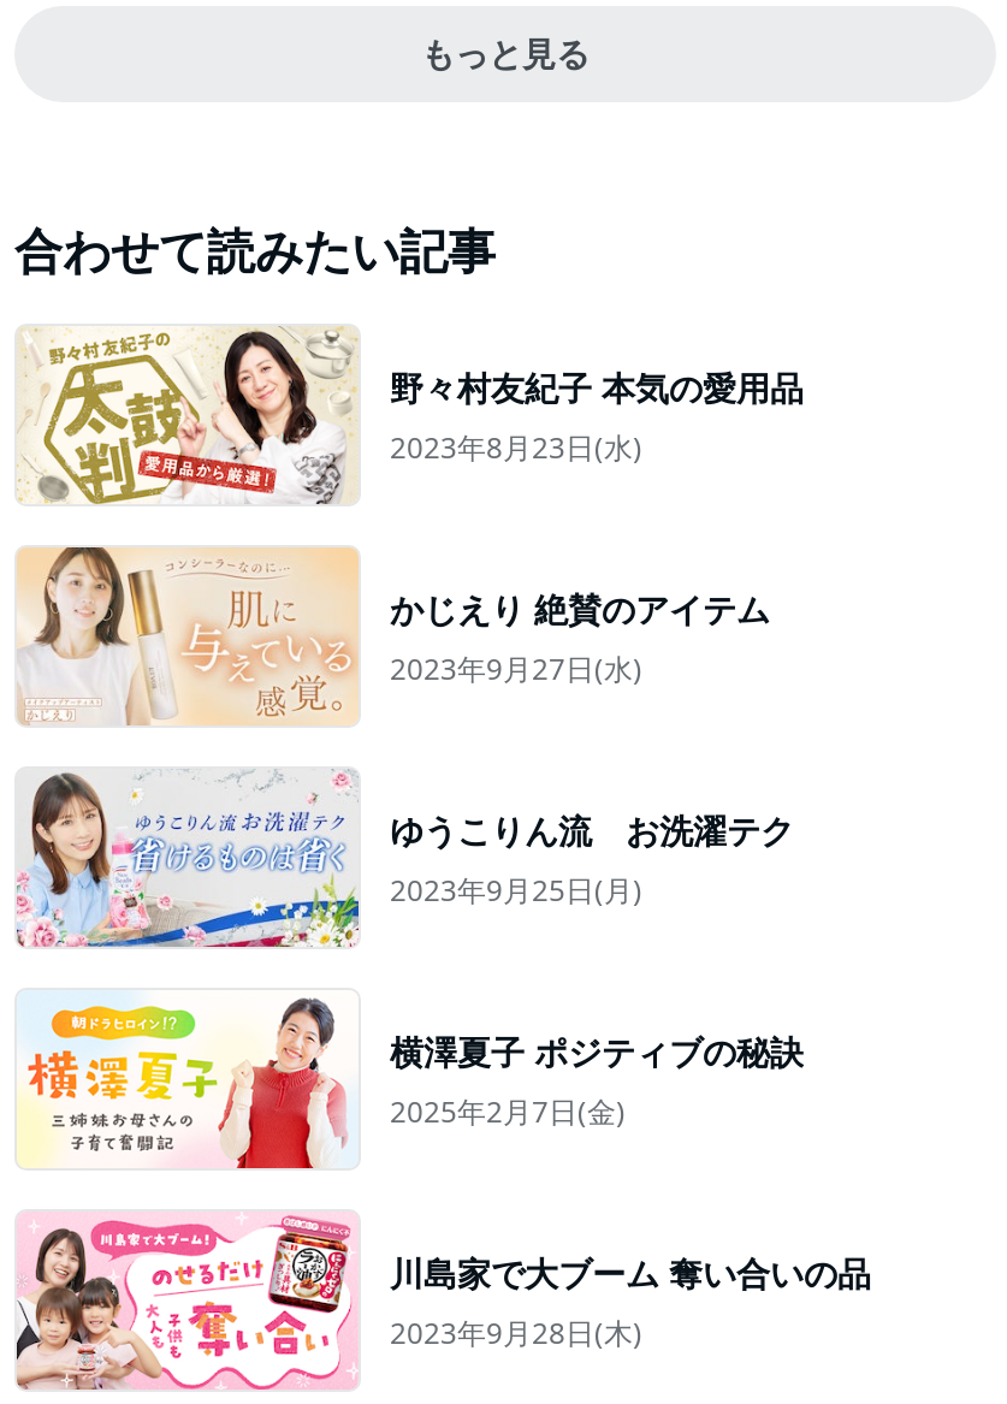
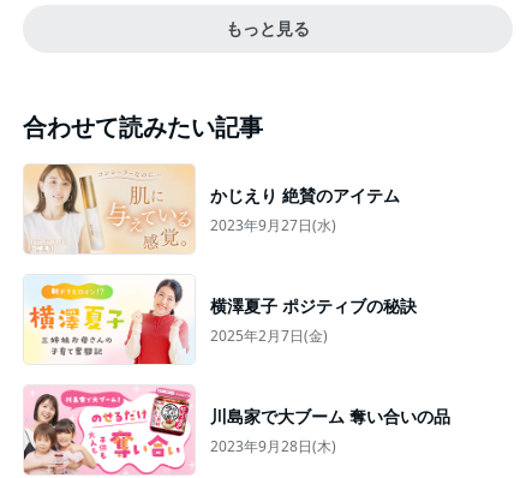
- [image]
- 野々村友紀子 本気の愛用品
- 2023年8月23日(水)

- [image]
- ゆうこりん流 お洗濯テク
- 2023年9月25日(月)
